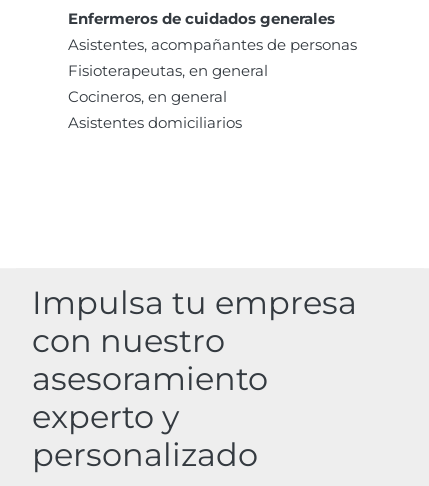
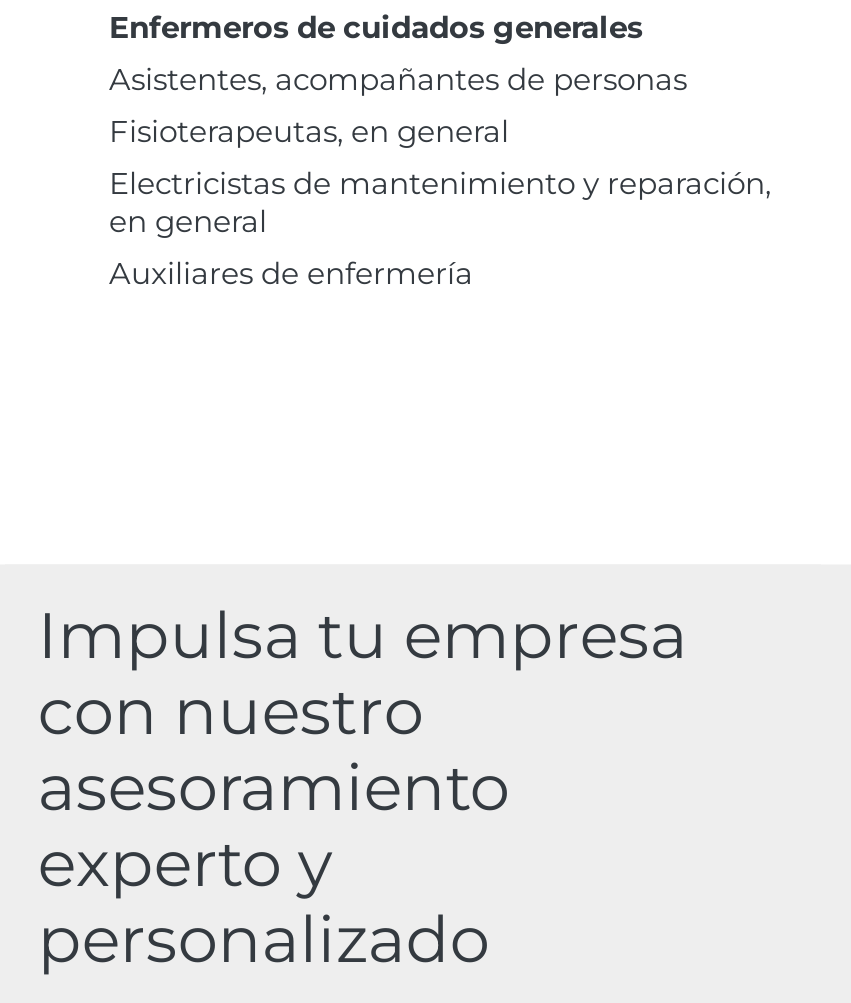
- Cocineros, en general
- Asistentes domiciliarios
+ Electricistas de mantenimiento y reparación,
+ en general
+ Auxiliares de enfermería
